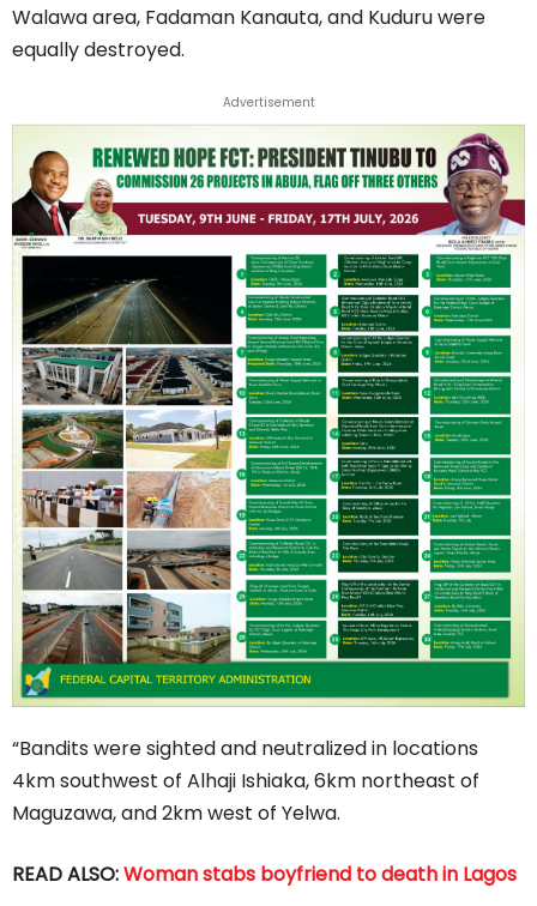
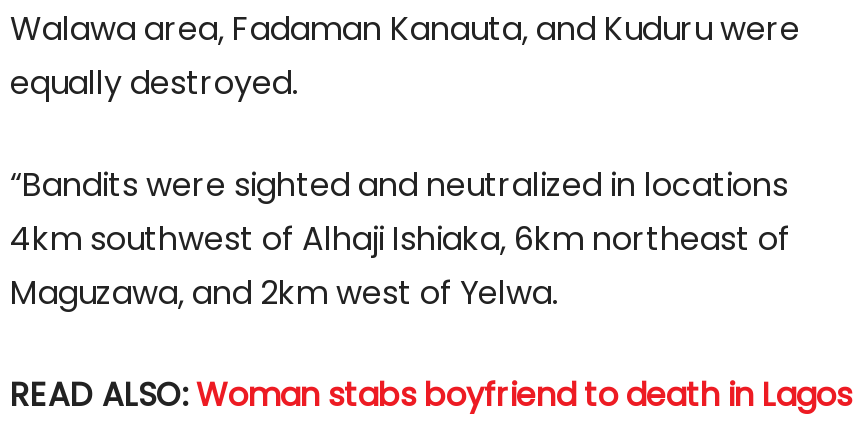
- Advertisement

- [image]
